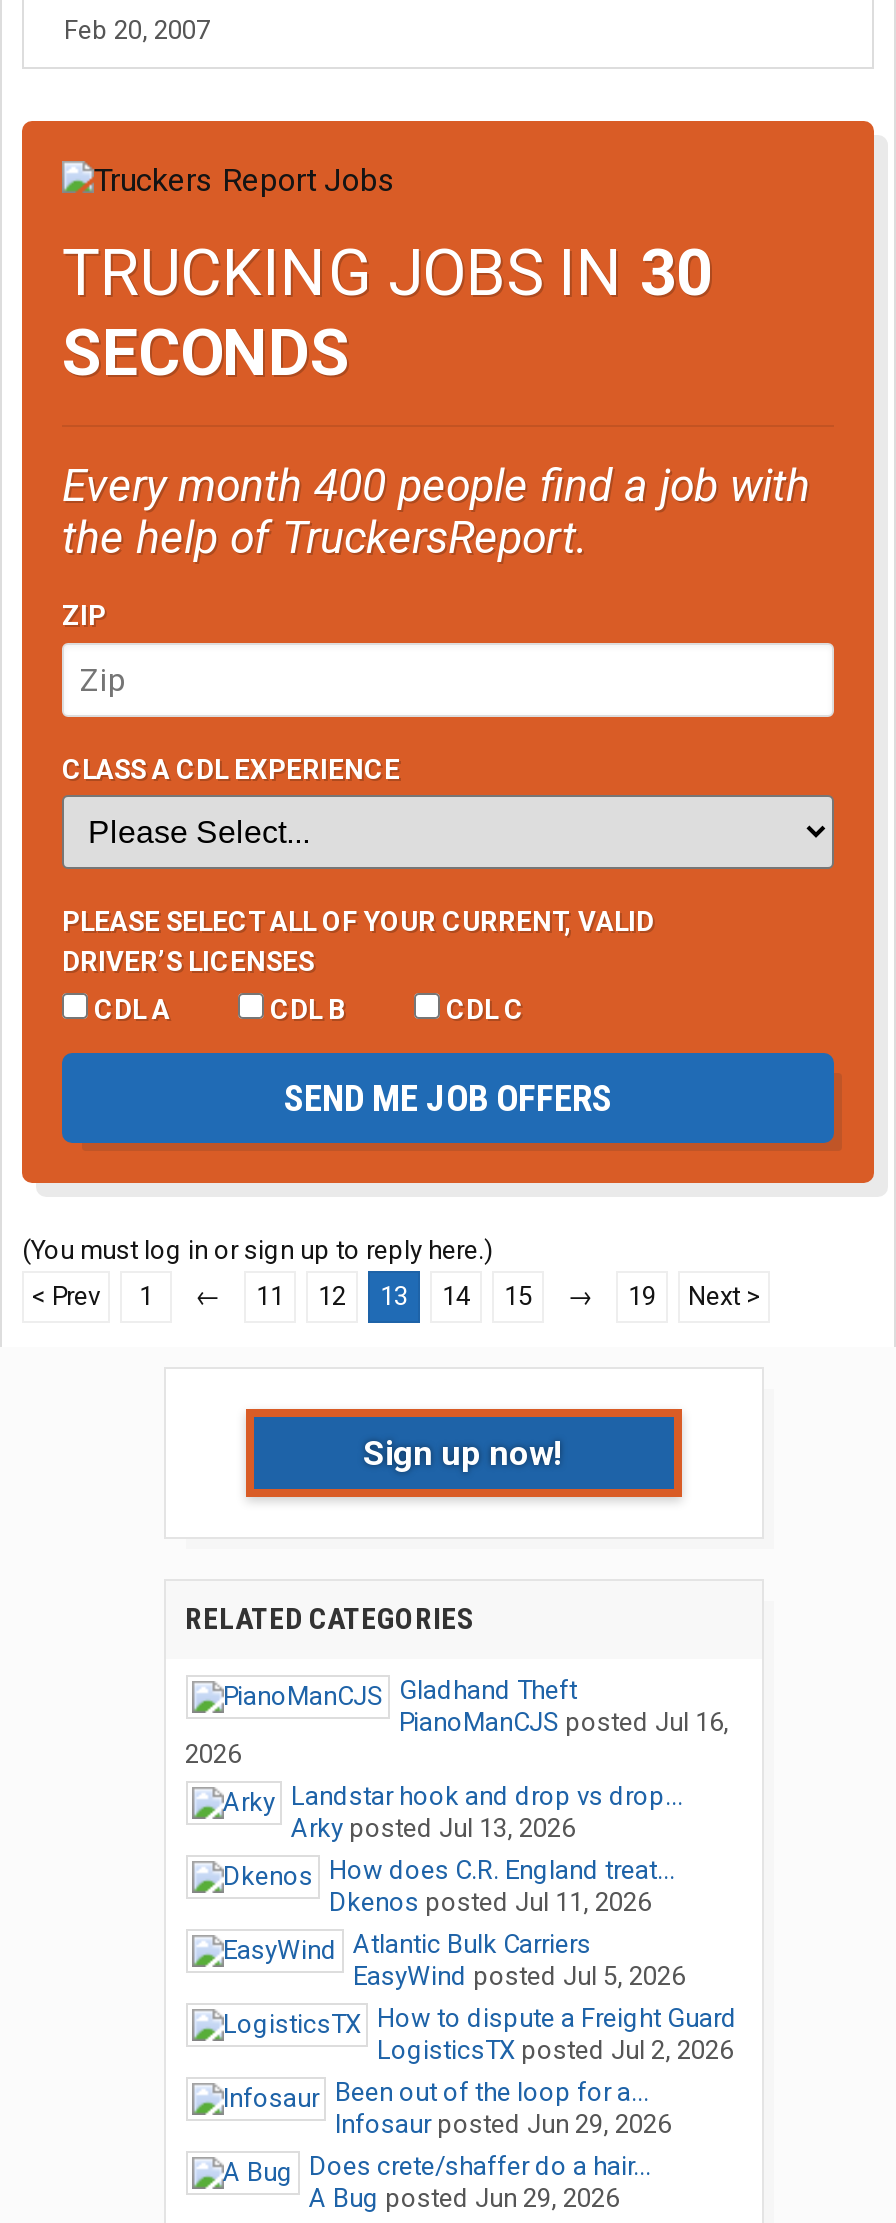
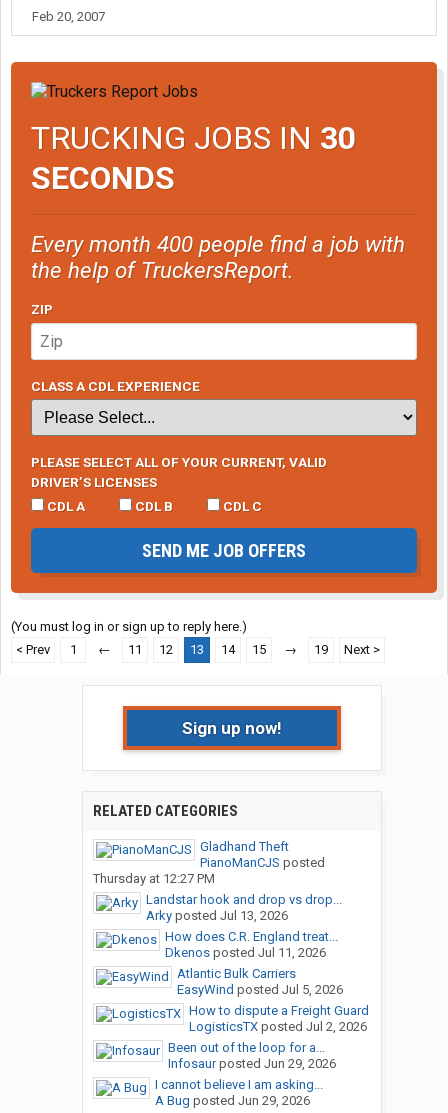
- PianoManCJS posted Jul 16,
- 2026
+ PianoManCJS posted
+ Thursday at 12:27 PM

- Does crete/shaffer do a hair...
+ I cannot believe I am asking...
